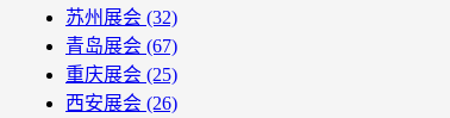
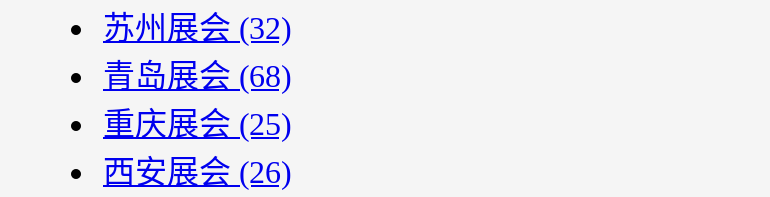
- 青岛展会(67)
+ 青岛展会(68)
